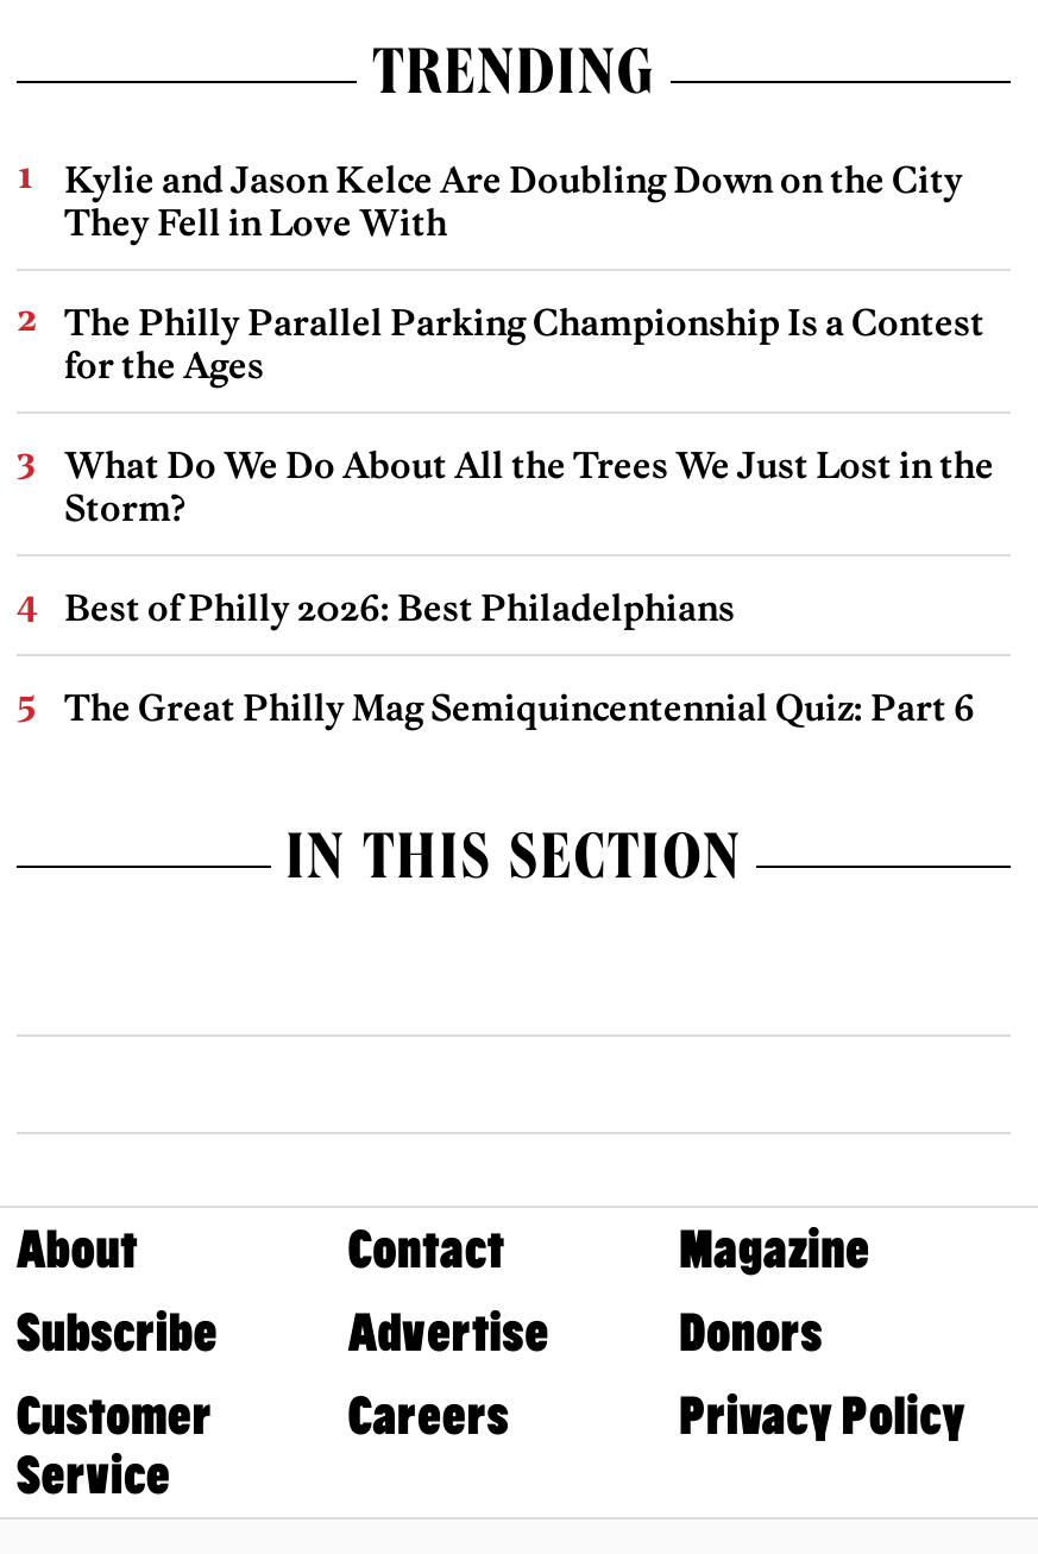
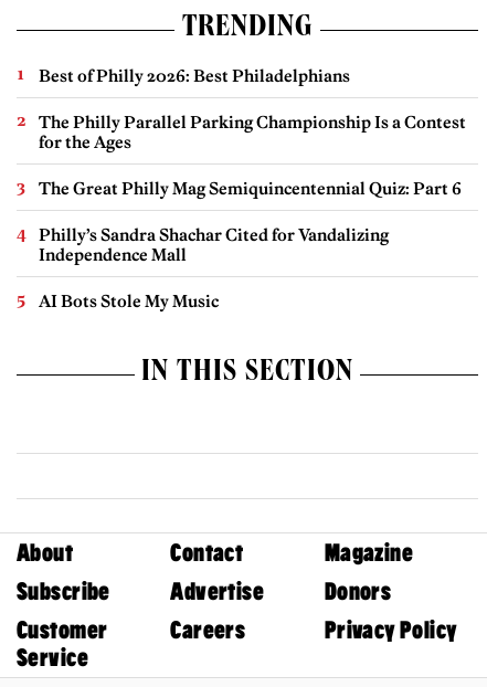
- Kylie and Jason Kelce Are Doubling Down on the City
- They Fell in Love With

- What Do We Do About All the Trees We Just Lost in the
- Storm?

moved up: Best of Philly 2026: Best Philadelphians

moved up: The Great Philly Mag Semiquincentennial Quiz: Part 6

+ Philly’s Sandra Shachar Cited for Vandalizing
+ Independence Mall
+ AI Bots Stole My Music
